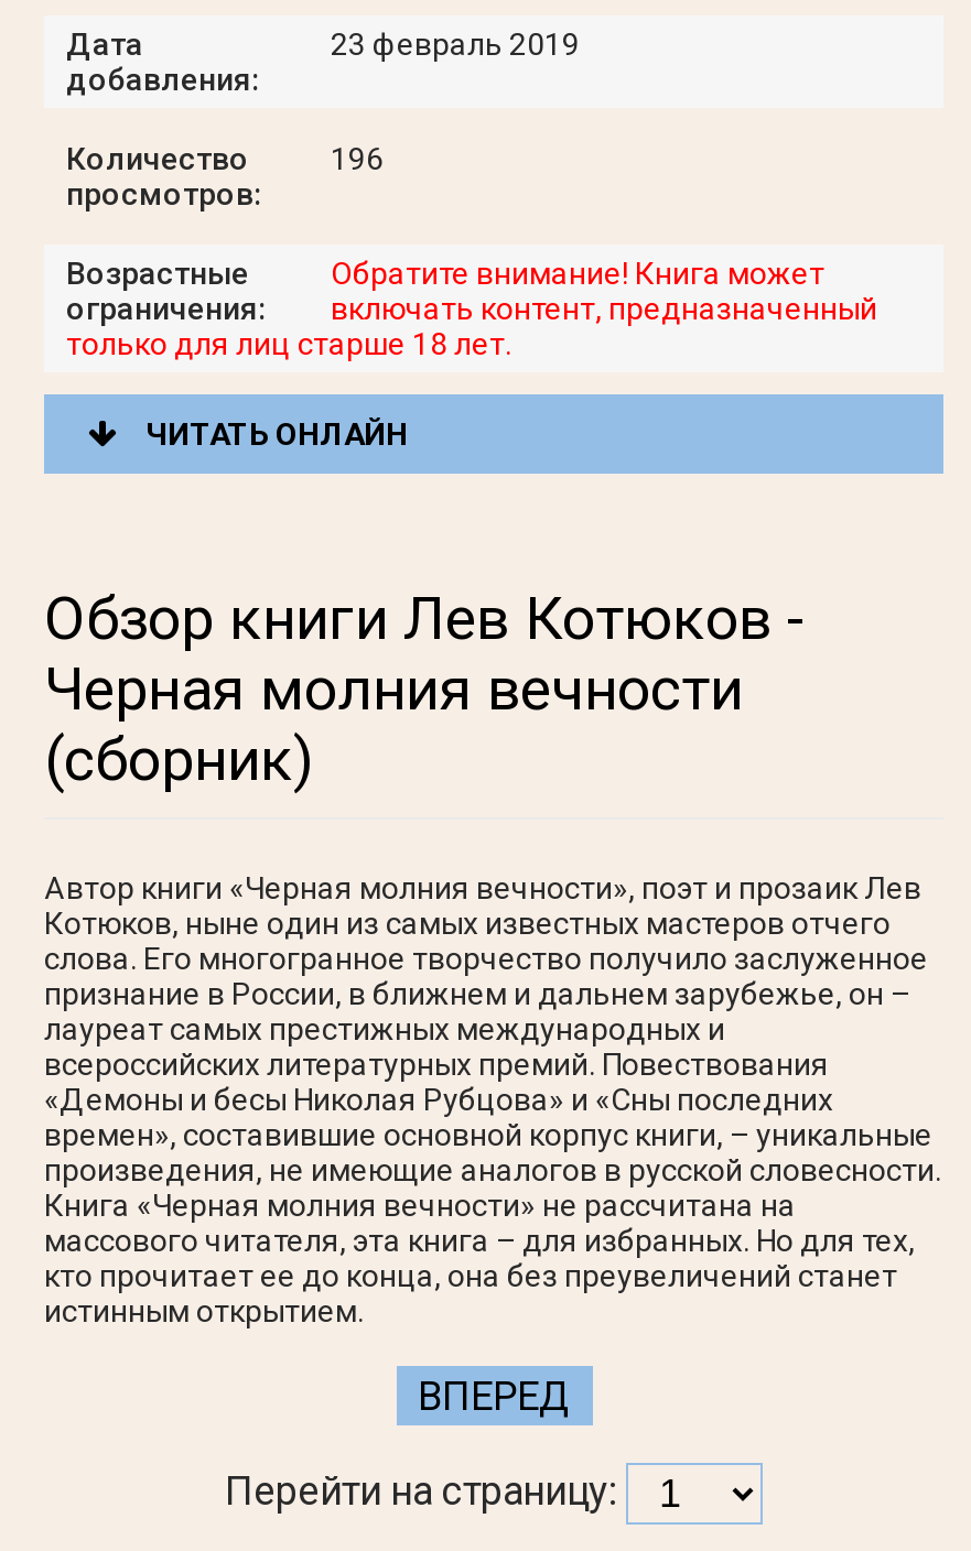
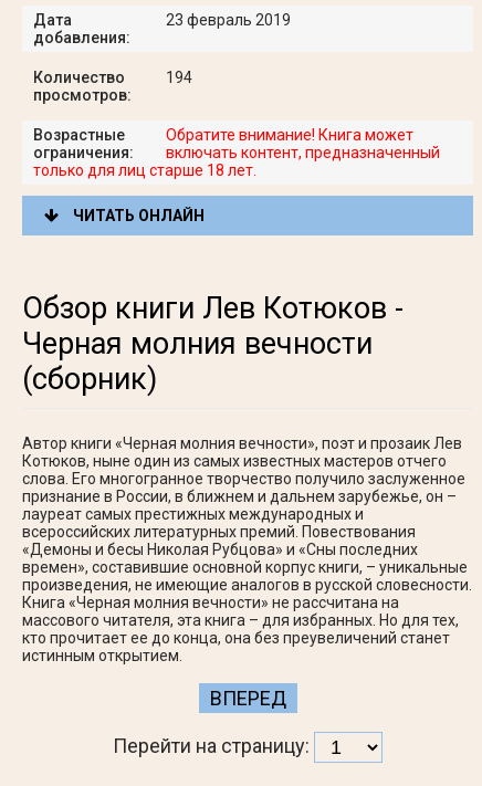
- 196
+ 194
